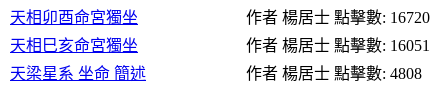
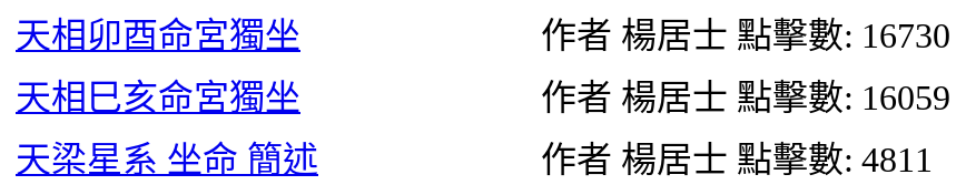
- 作者 楊居士 點擊數: 16720
+ 作者 楊居士 點擊數: 16730

- 作者 楊居士 點擊數: 16051
+ 作者 楊居士 點擊數: 16059

- 作者 楊居士 點擊數: 4808
+ 作者 楊居士 點擊數: 4811
